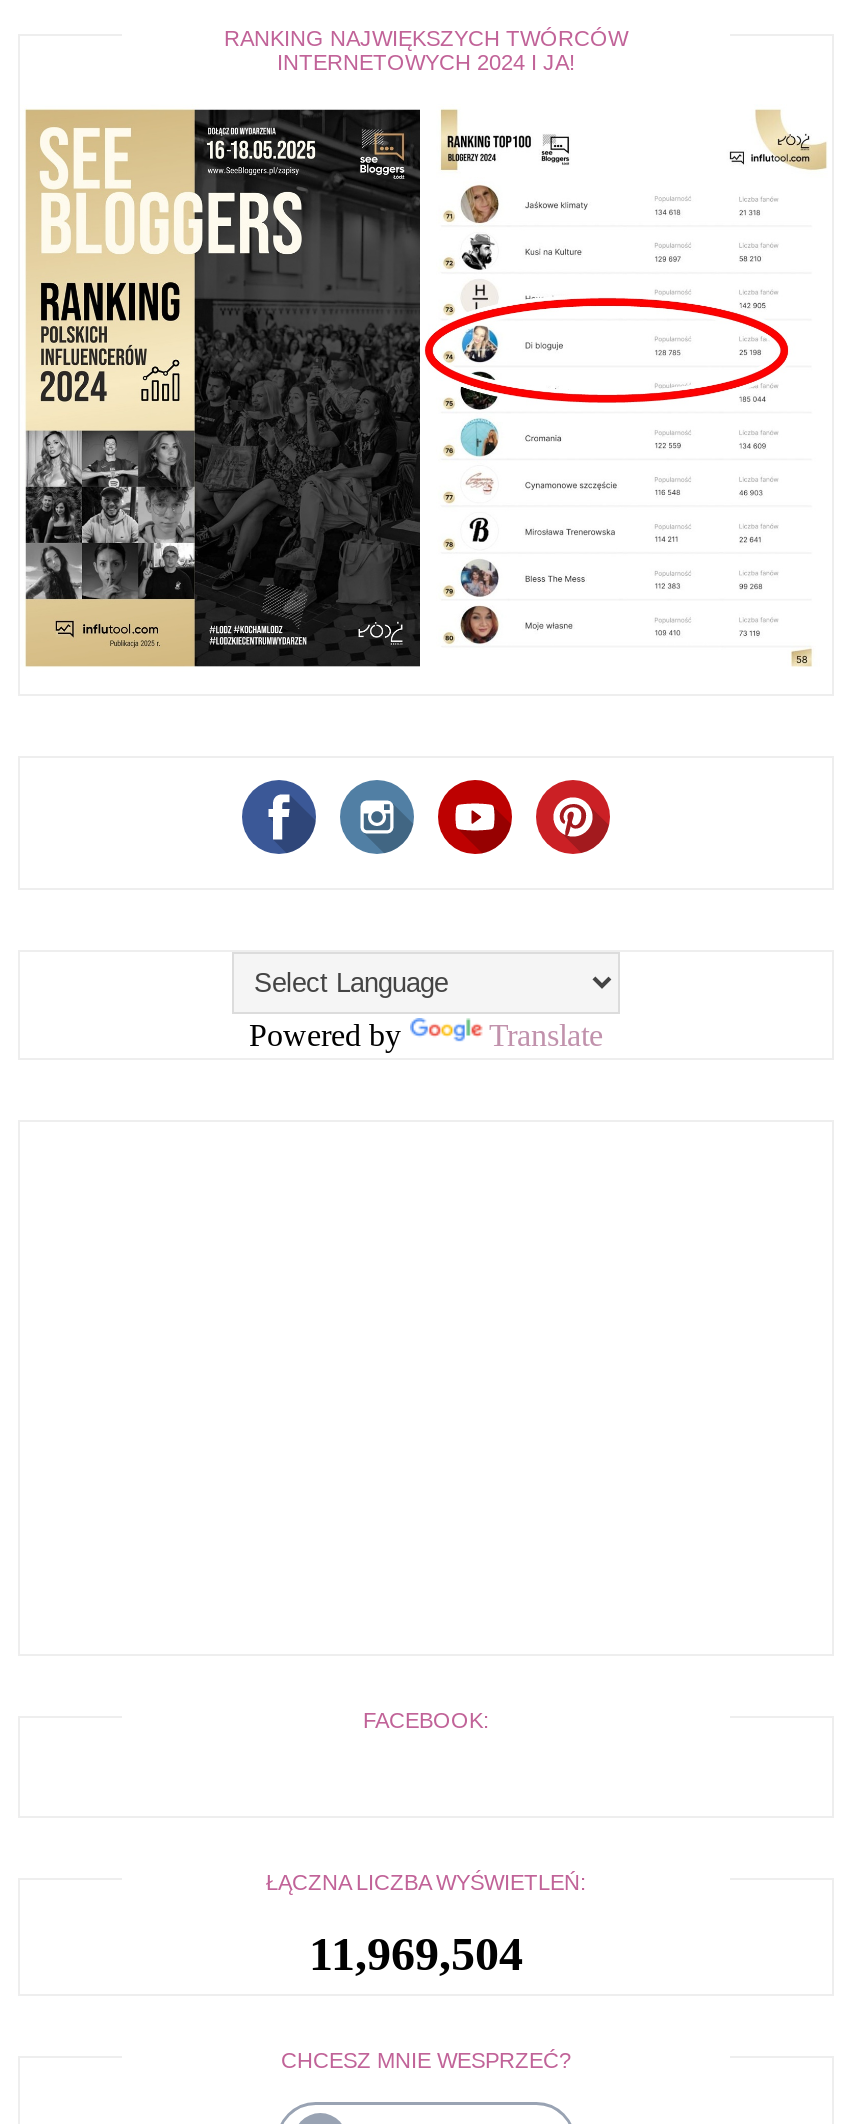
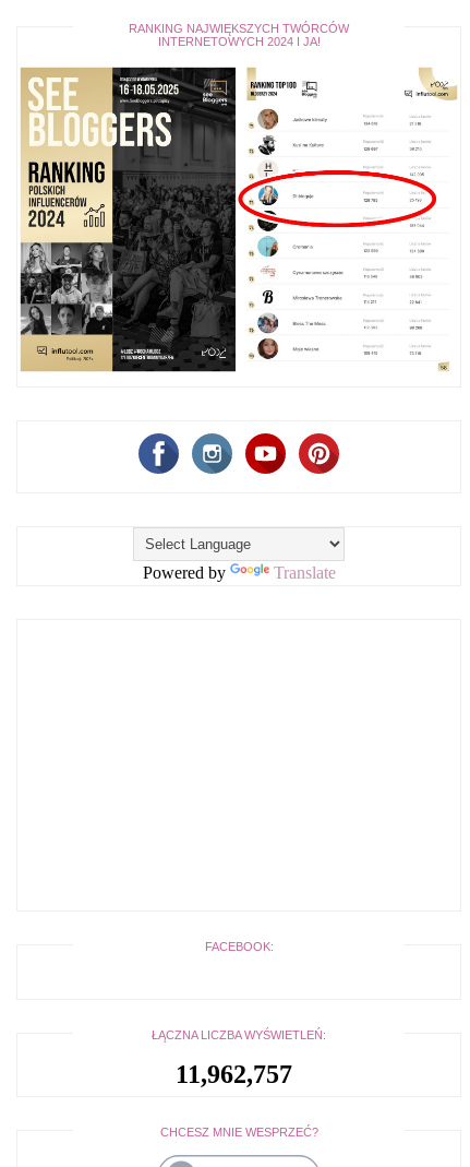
- 11,969,504
+ 11,962,757
